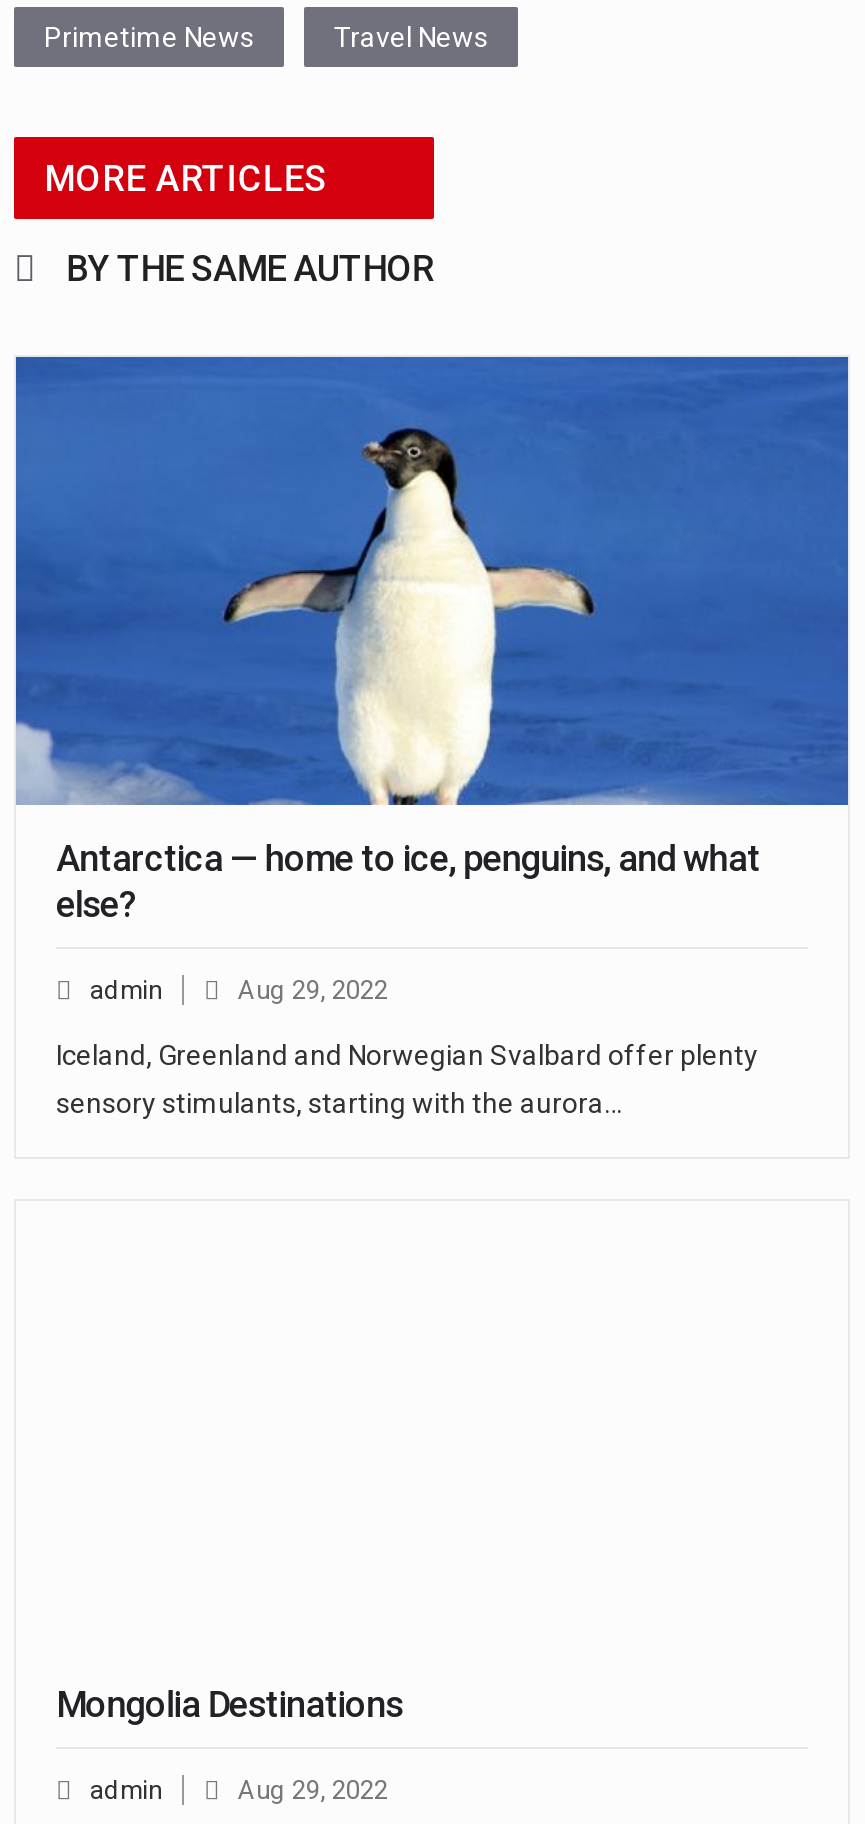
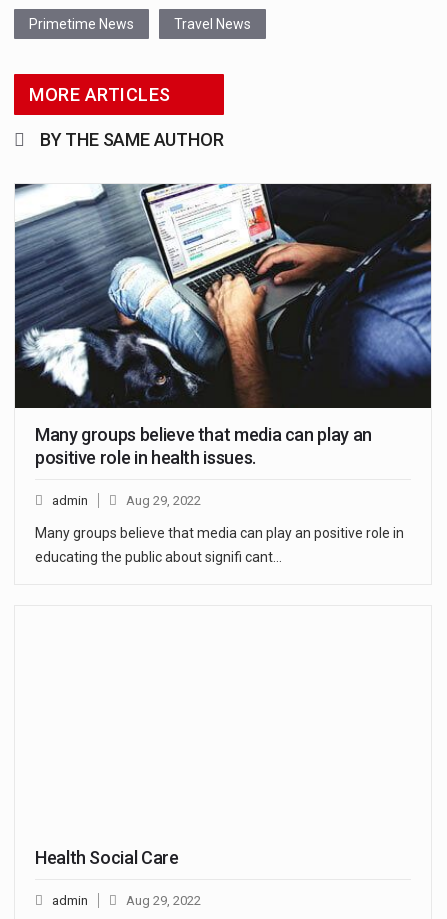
- [image]
- Antarctica — home to ice, penguins, and what
- else?
+ [image]
+ Many groups believe that media can play an
+ positive role in health issues.

- Iceland, Greenland and Norwegian Svalbard offer plenty
+ Many groups believe that media can play an positive role in

- sensory stimulants, starting with the aurora…
+ educating the public about signifi cant…

- Mongolia Destinations
+ Health Social Care
